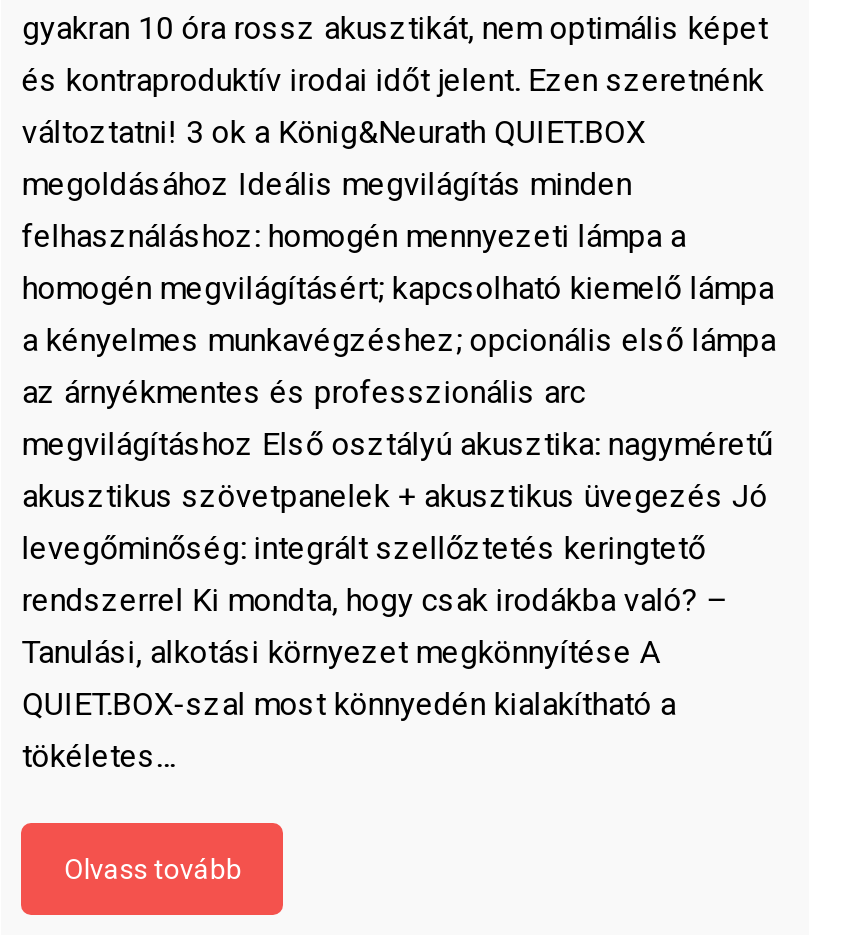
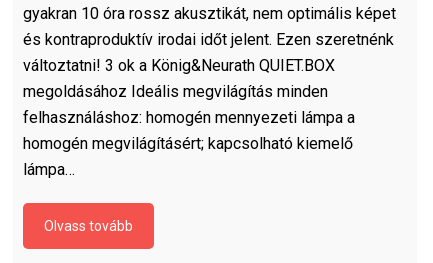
- homogén megvilágításért; kapcsolható kiemelő lámpa
- a kényelmes munkavégzéshez; opcionális első lámpa
- az árnyékmentes és professzionális arc
- megvilágításhoz Első osztályú akusztika: nagyméretű
- akusztikus szövetpanelek + akusztikus üvegezés Jó
- levegőminőség: integrált szellőztetés keringtető
- rendszerrel Ki mondta, hogy csak irodákba való? –
- Tanulási, alkotási környezet megkönnyítése A
- QUIET.BOX-szal most könnyedén kialakítható a
- tökéletes…
+ homogén megvilágításért; kapcsolható kiemelő
+ lámpa…
